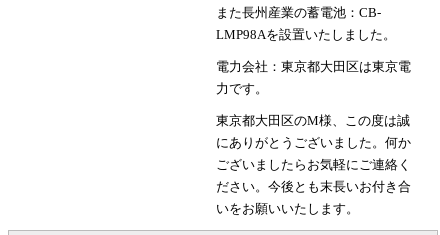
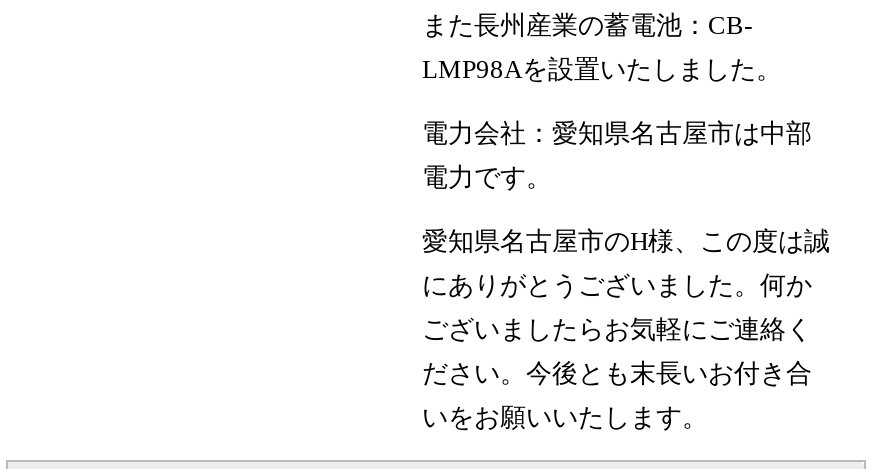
- 電力会社：東京都大田区は東京電
+ 電力会社：愛知県名古屋市は中部

- 力です。
+ 電力です。

- 東京都大田区のM様、この度は誠
+ 愛知県名古屋市のH様、この度は誠
